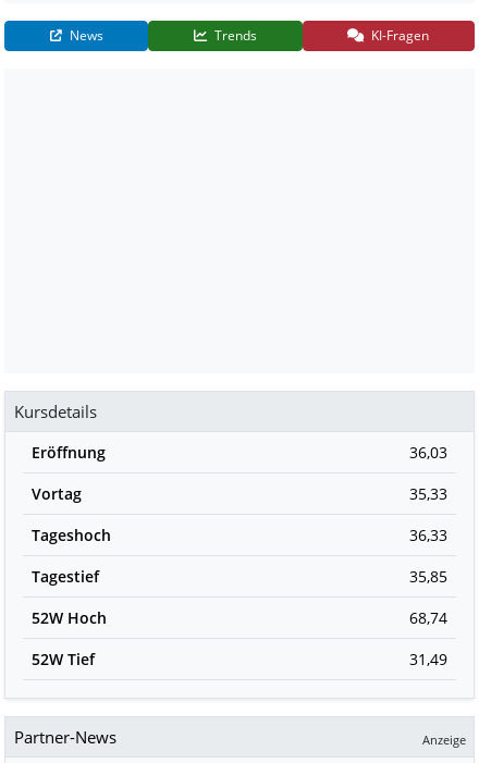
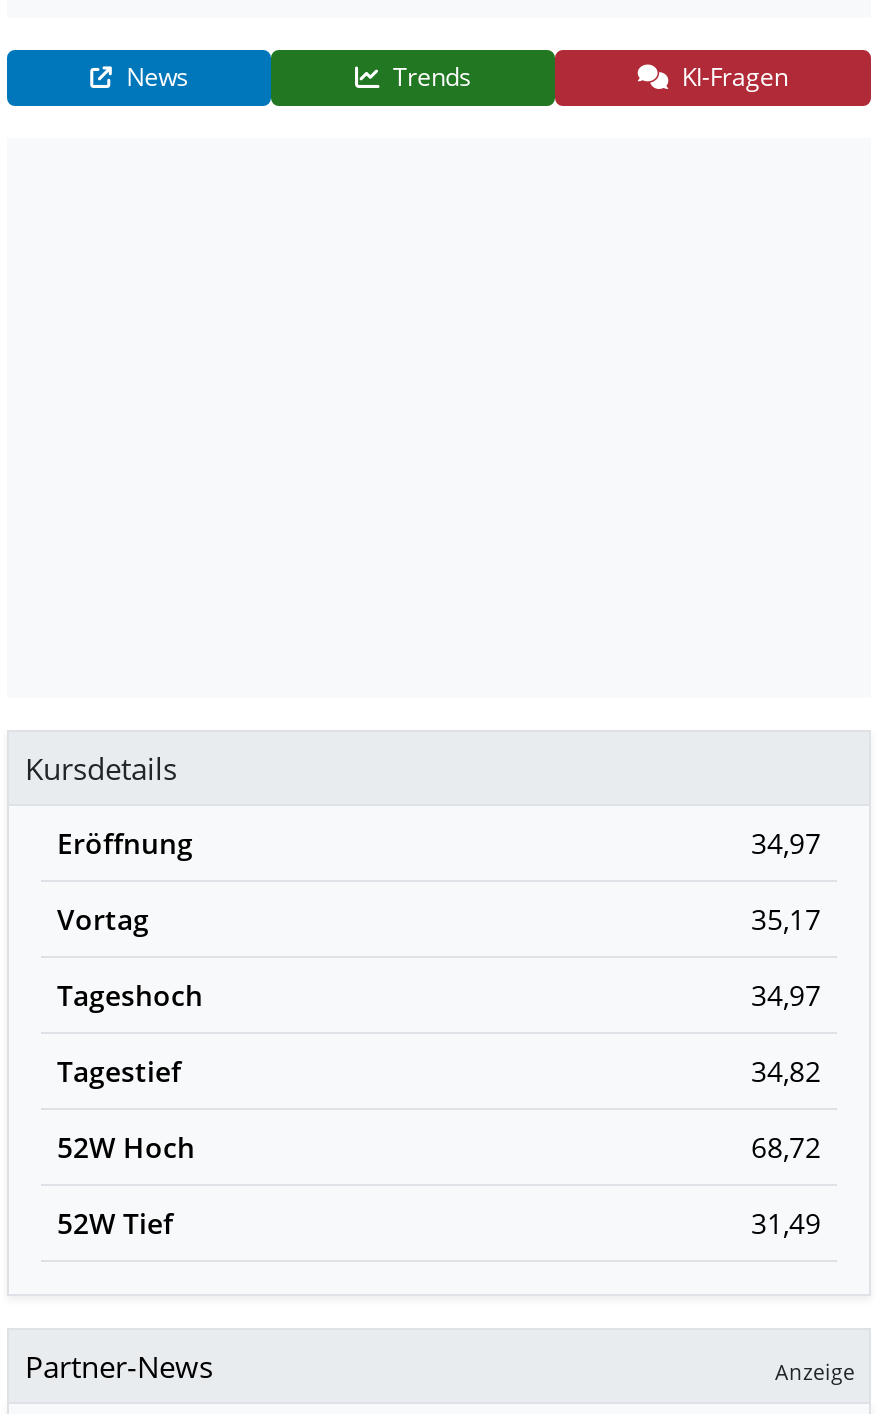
- 36,03
+ 34,97

- 35,33
+ 35,17

- 36,33
+ 34,97

- 35,85
+ 34,82

- 68,74
+ 68,72
